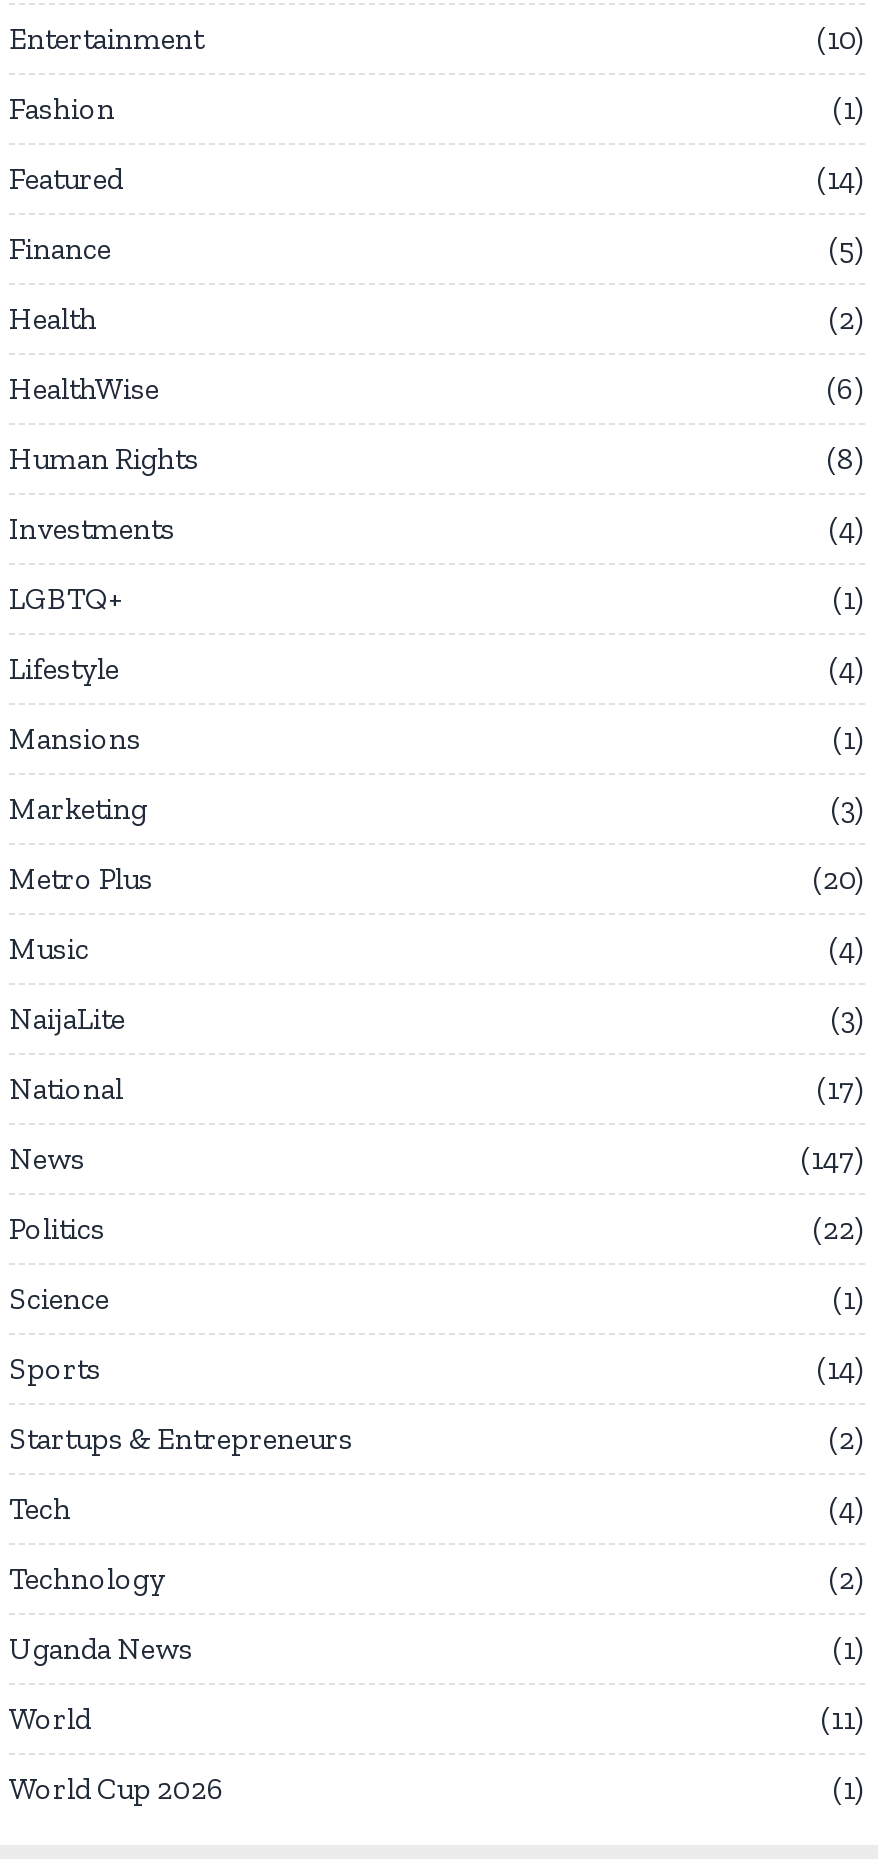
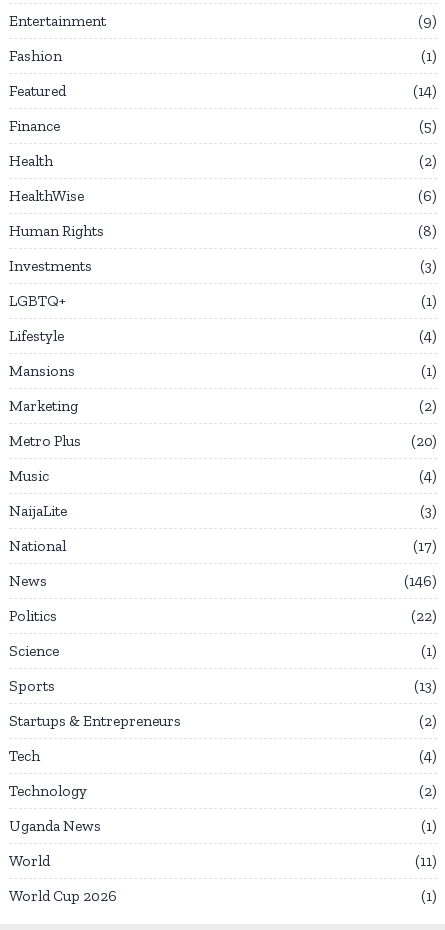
- 10
+ 9

- 4
+ 3

- 3
+ 2

- 147
+ 146

- 14
+ 13
